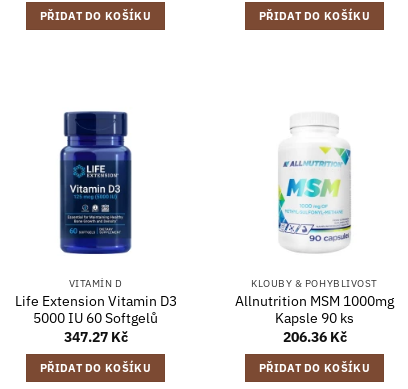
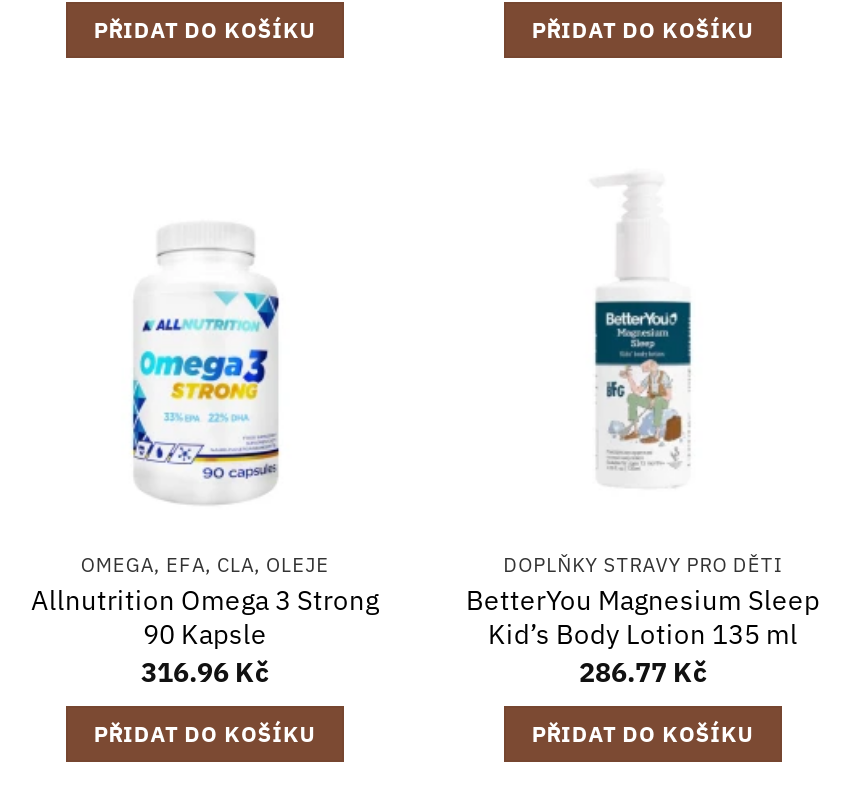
- [image]
- VITAMÍN D
- Life Extension Vitamin D3
- 5000 IU 60 Softgelů
- 347.27 Kč
+ [image]
+ OMEGA, EFA, CLA, OLEJE
+ Allnutrition Omega 3 Strong
+ 90 Kapsle
+ 316.96 Kč

- [image]
- KLOUBY & POHYBLIVOST
- Allnutrition MSM 1000mg
- Kapsle 90 ks
- 206.36 Kč
+ [image]
+ DOPLŇKY STRAVY PRO DĚTI
+ BetterYou Magnesium Sleep
+ Kid’s Body Lotion 135 ml
+ 286.77 Kč
